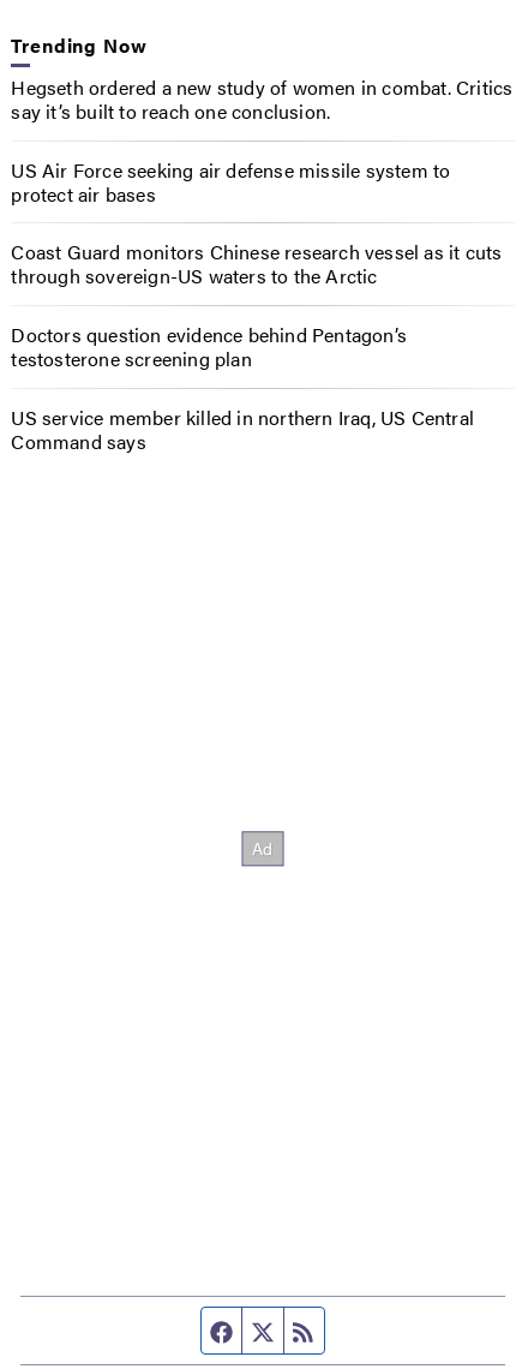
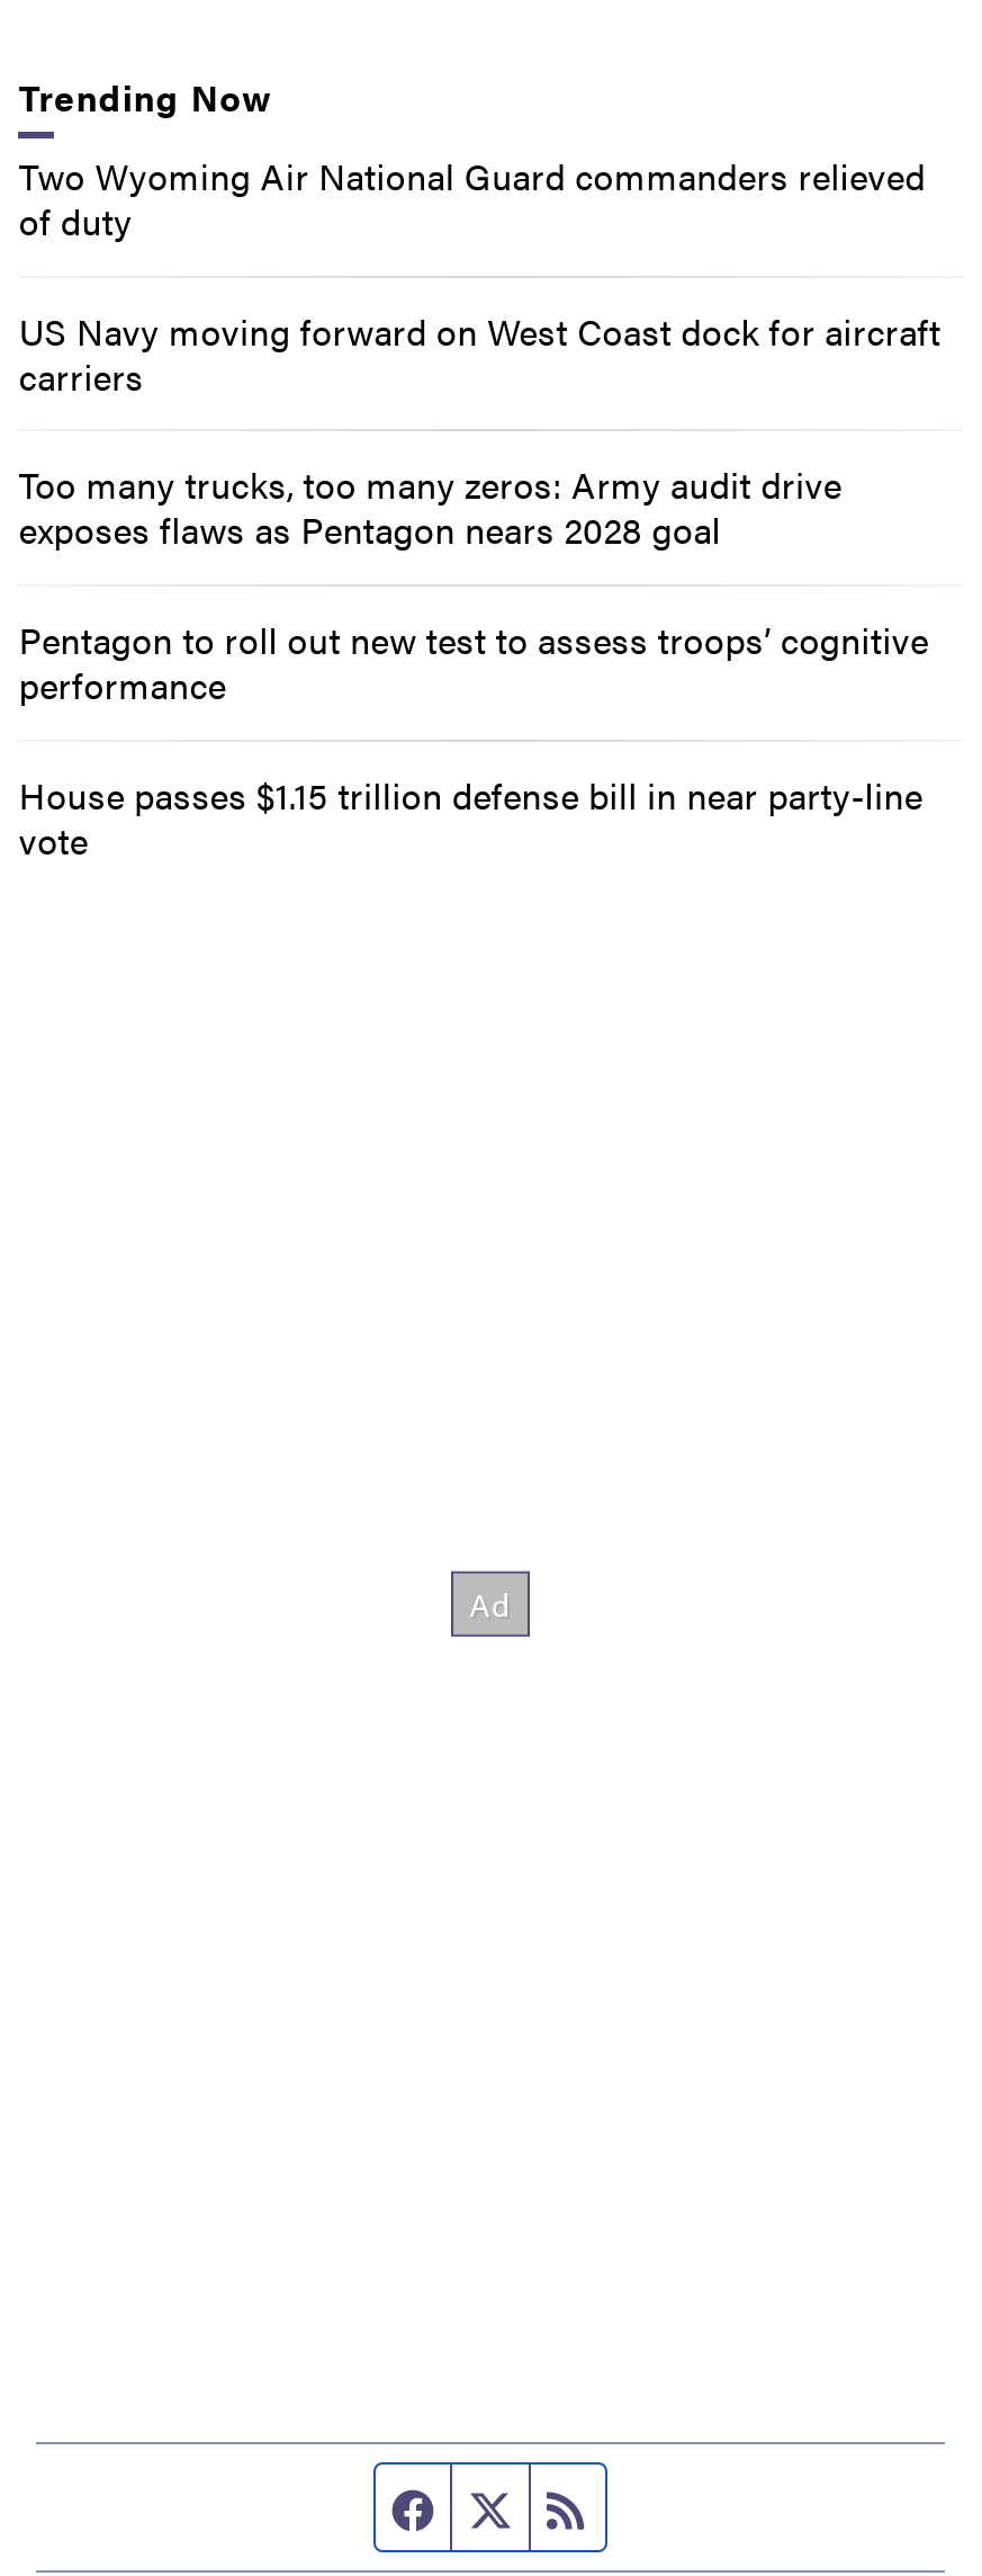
- Hegseth ordered a new study of women in combat. Critics
- say it’s built to reach one conclusion.
+ Two Wyoming Air National Guard commanders relieved
+ of duty

- US Air Force seeking air defense missile system to
- protect air bases
+ US Navy moving forward on West Coast dock for aircraft
+ carriers

- Coast Guard monitors Chinese research vessel as it cuts
- through sovereign-US waters to the Arctic
+ Too many trucks, too many zeros: Army audit drive
+ exposes flaws as Pentagon nears 2028 goal

- Doctors question evidence behind Pentagon’s
- testosterone screening plan
+ Pentagon to roll out new test to assess troops’ cognitive
+ performance

- US service member killed in northern Iraq, US Central
- Command says
+ House passes $1.15 trillion defense bill in near party-line
+ vote
